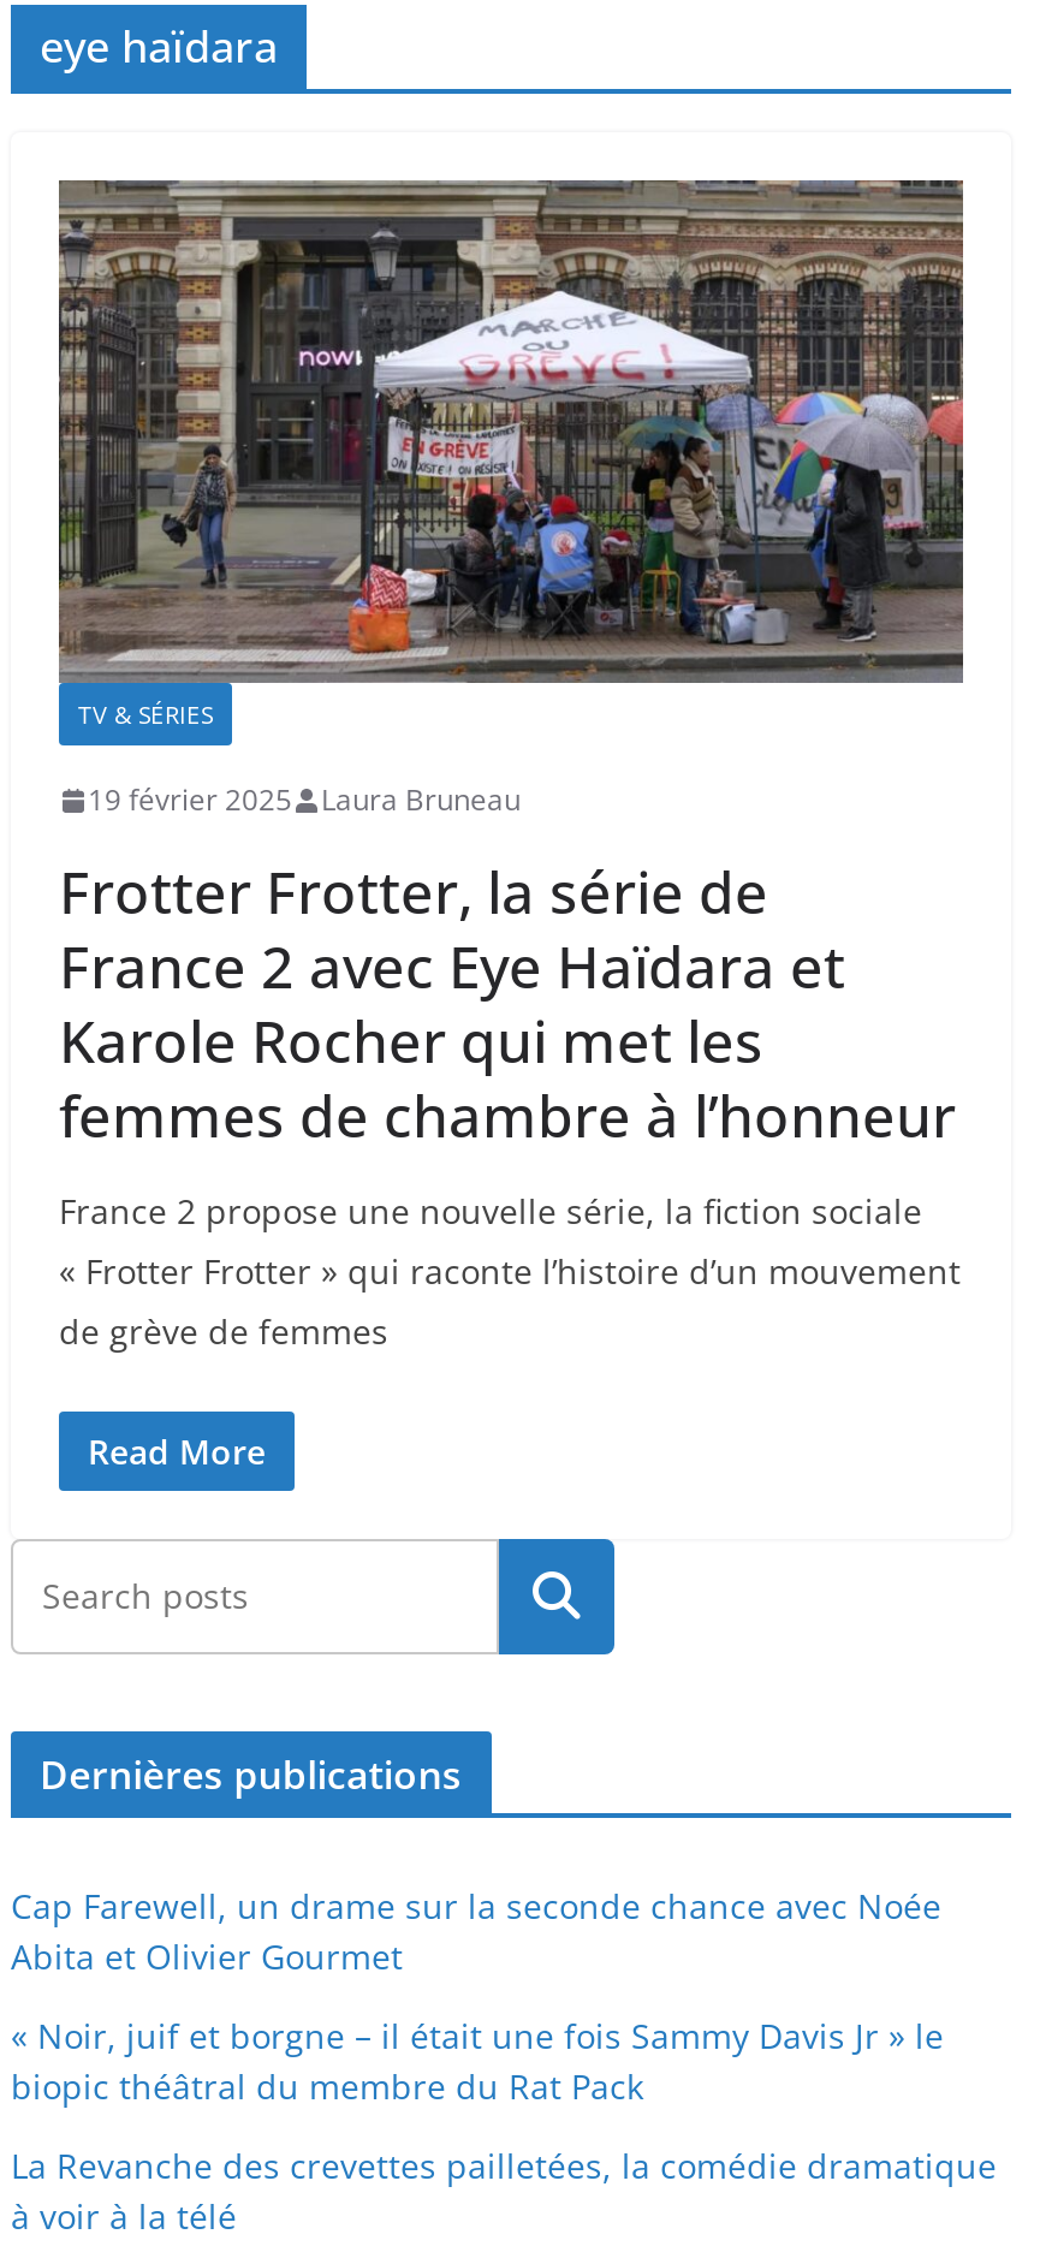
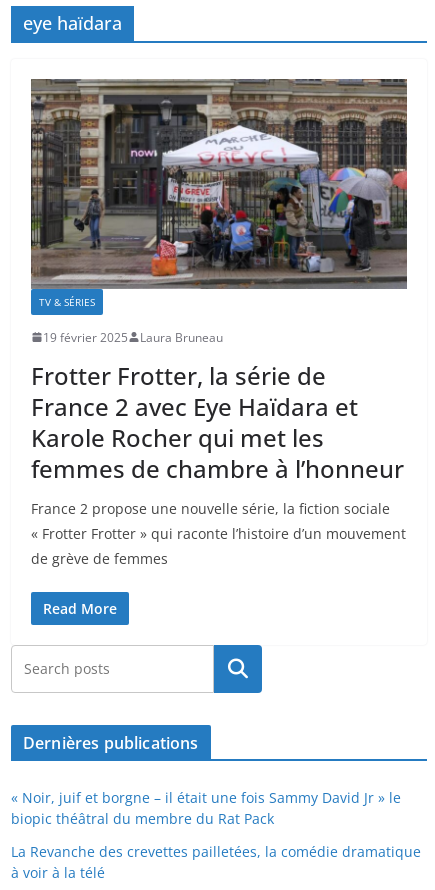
- Cap Farewell, un drame sur la seconde chance avec Noée
- Abita et Olivier Gourmet
- « Noir, juif et borgne – il était une fois Sammy Davis Jr » le
+ « Noir, juif et borgne – il était une fois Sammy David Jr » le
